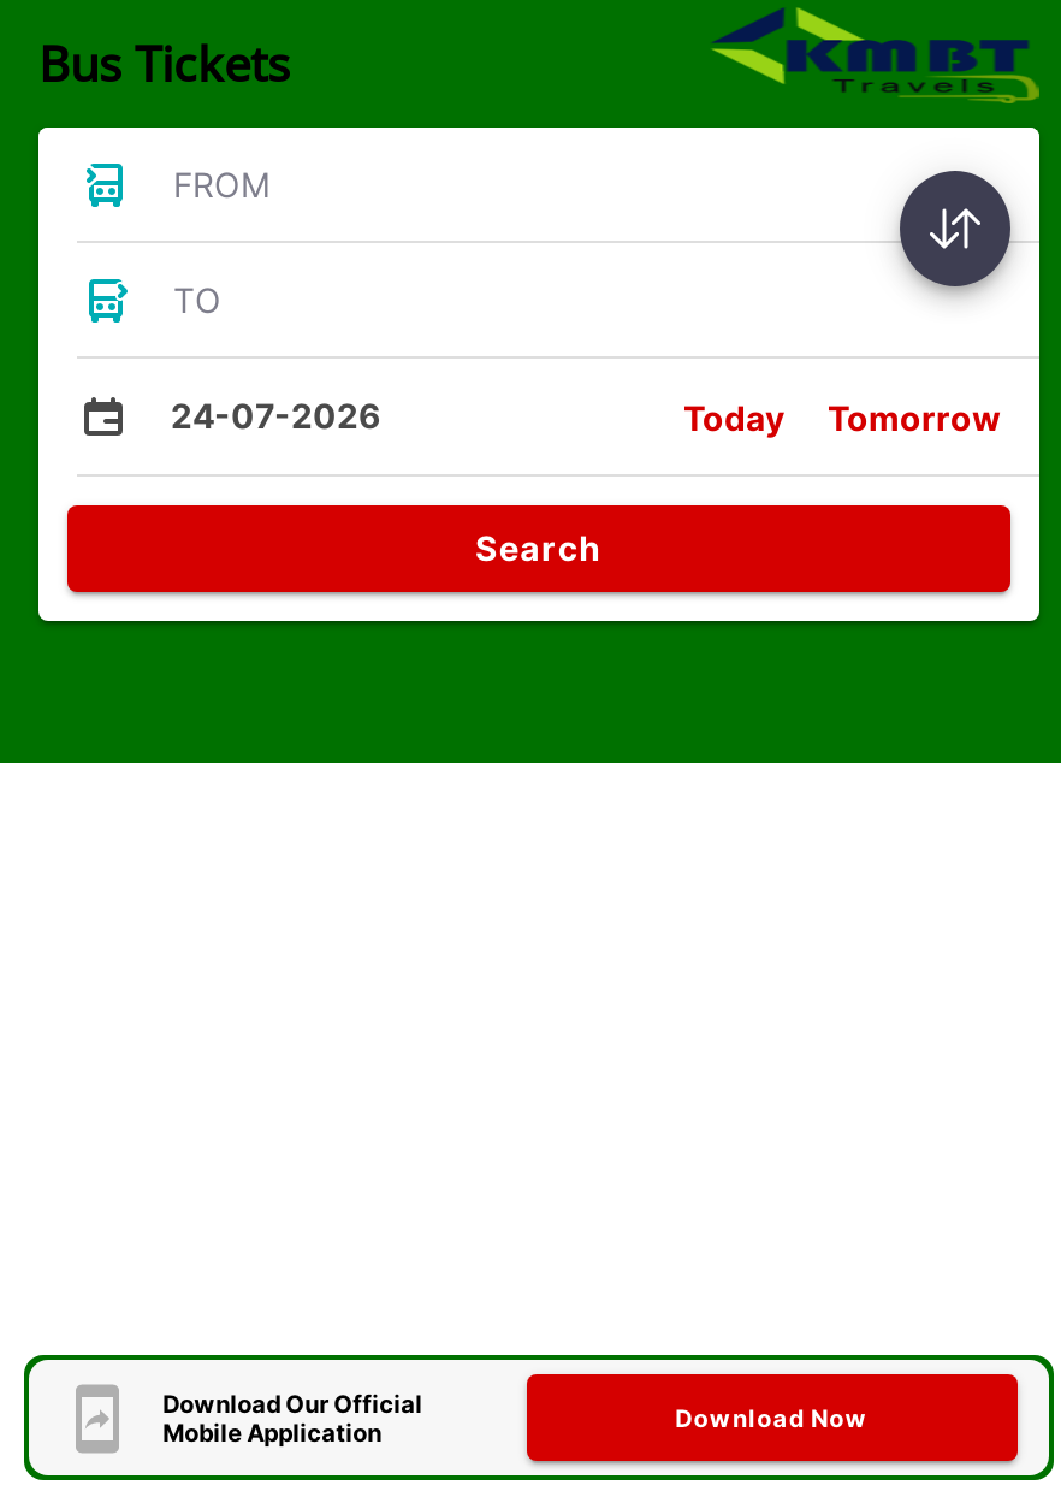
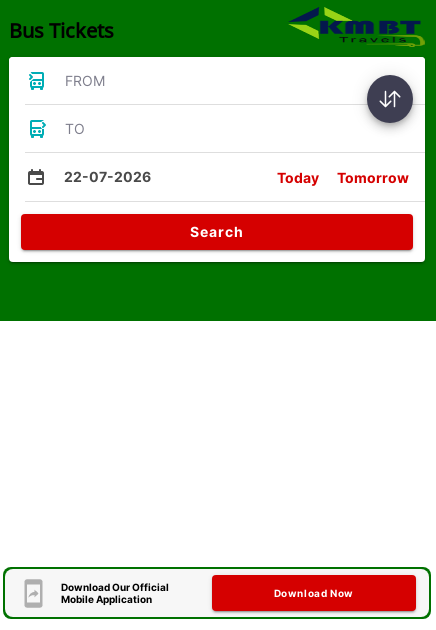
- 24-07-2026
+ 22-07-2026
